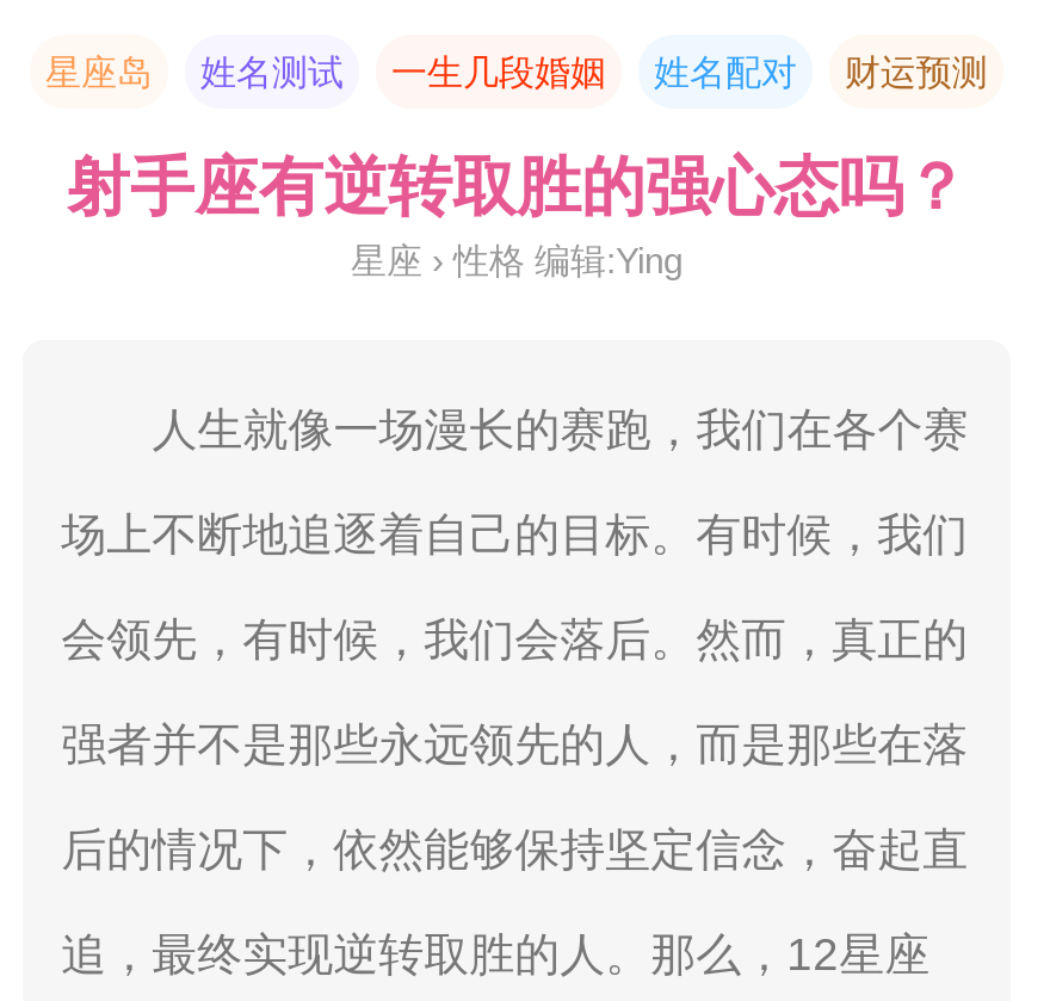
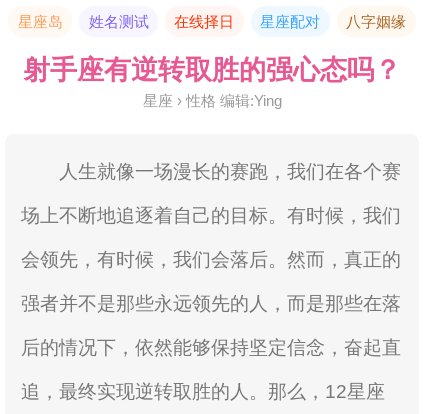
- 一生几段婚姻
- 姓名配对
- 财运预测
+ 在线择日
+ 星座配对
+ 八字姻缘
